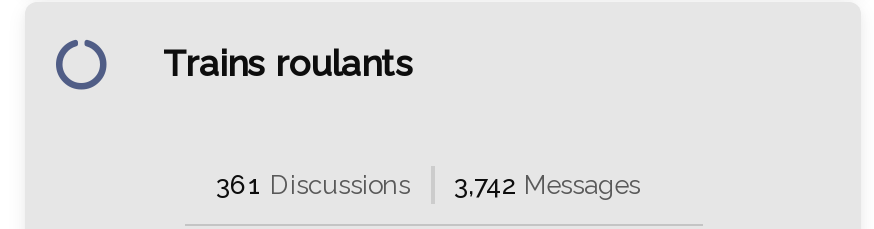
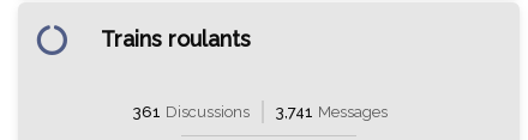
- 361 Discussions 3,742 Messages
+ 361 Discussions 3,741 Messages
